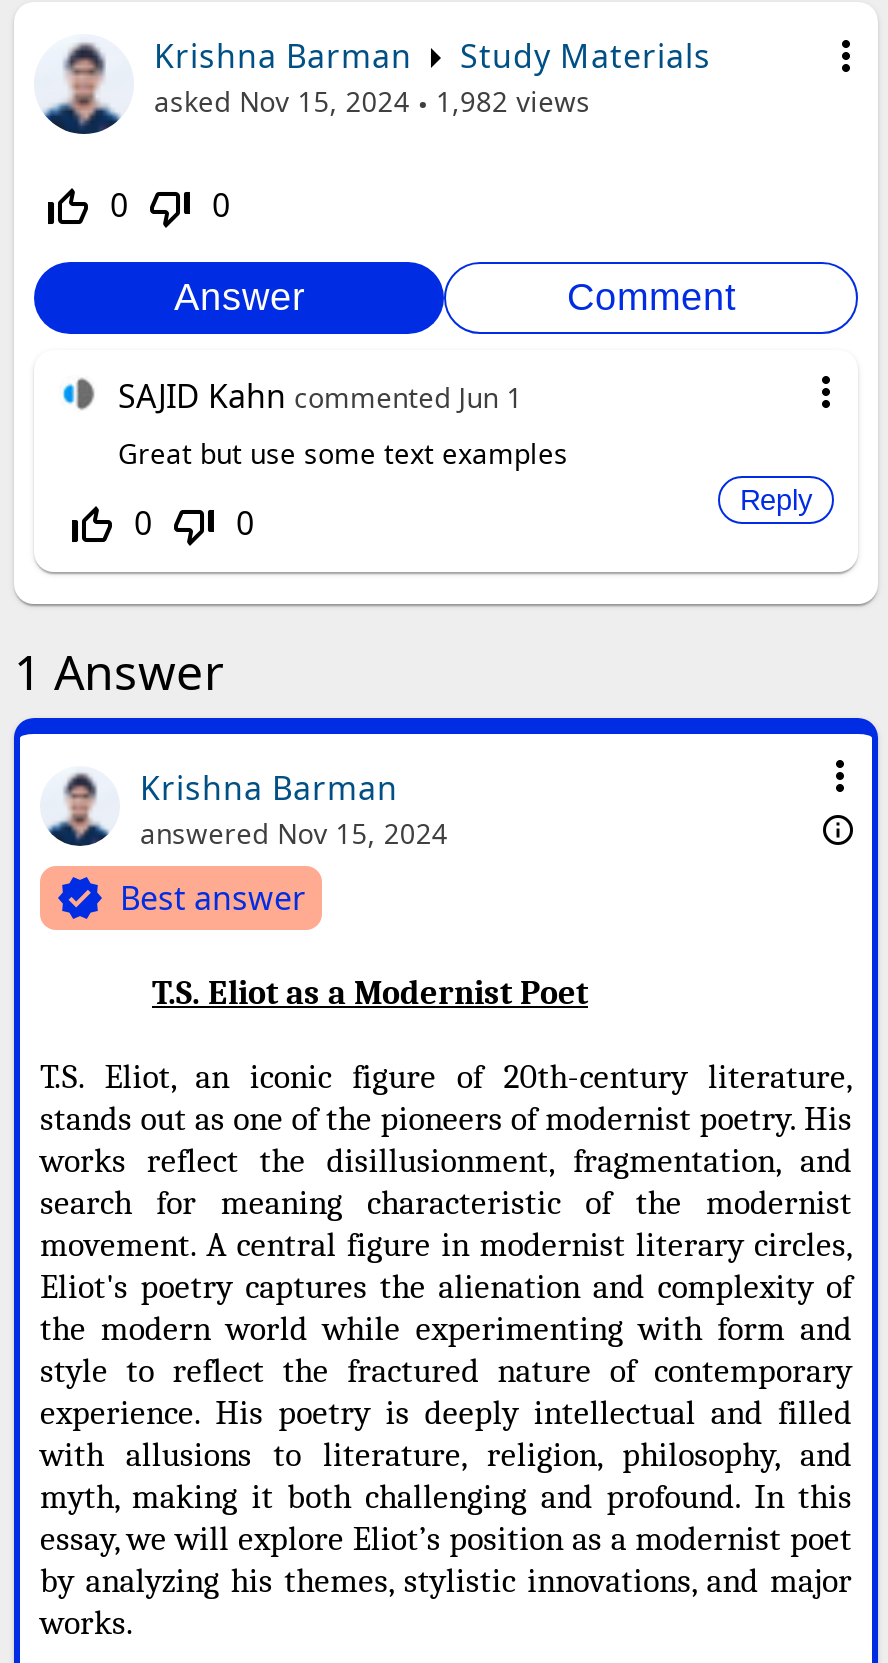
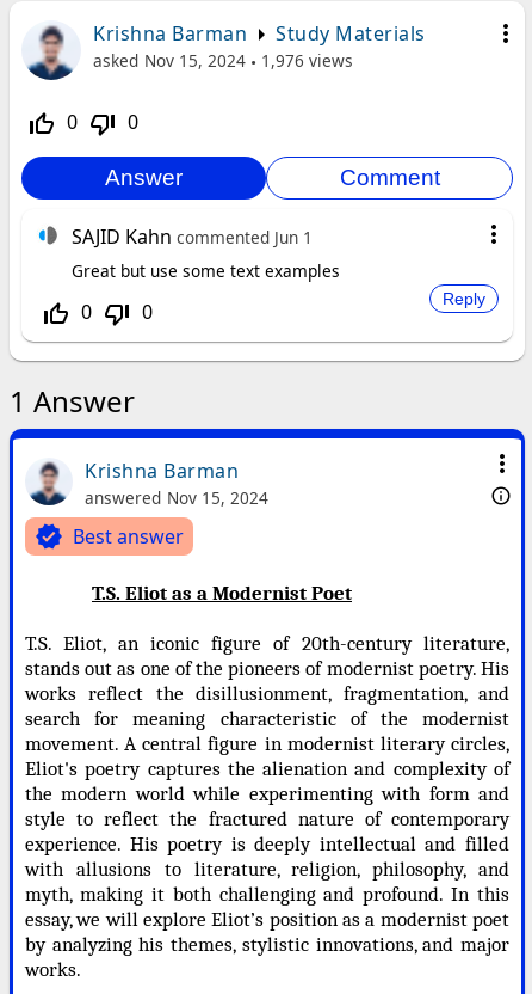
- asked Nov 15, 2024 1,982 views
+ asked Nov 15, 2024 1,976 views
